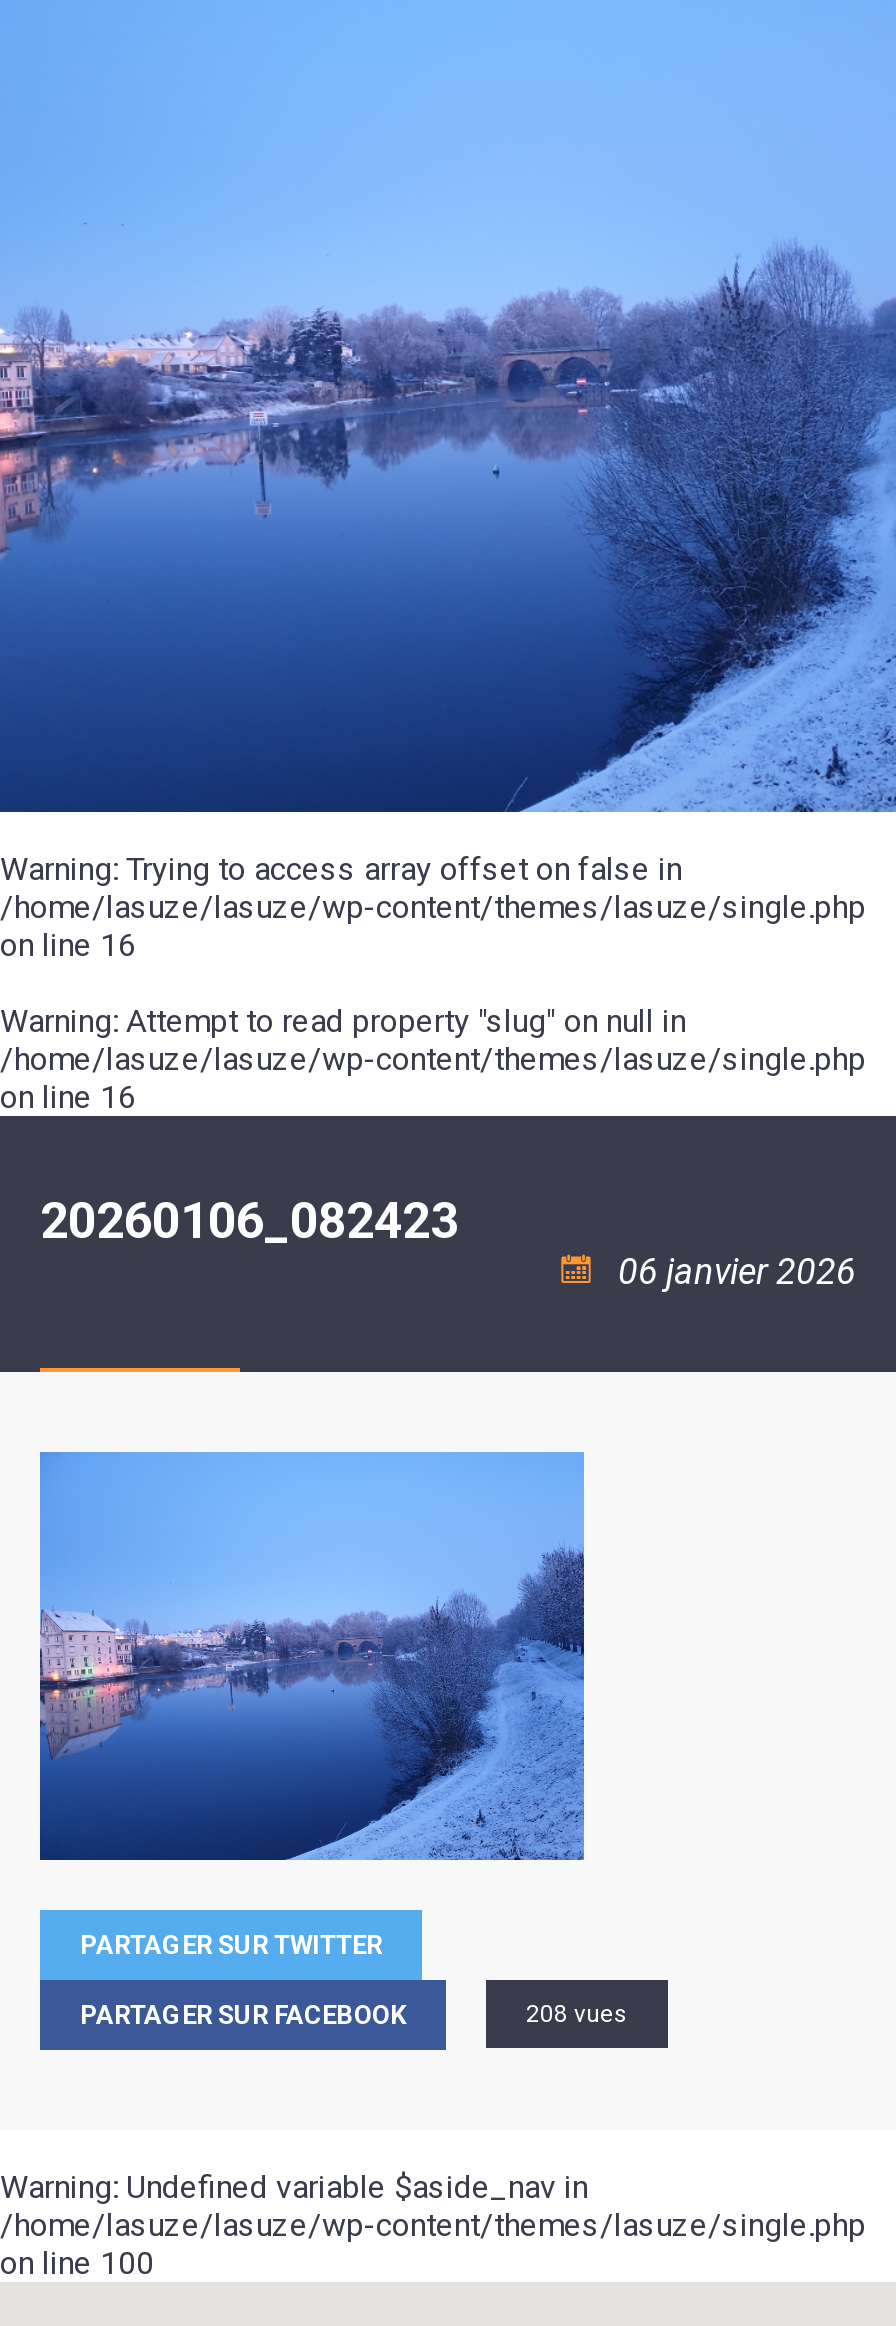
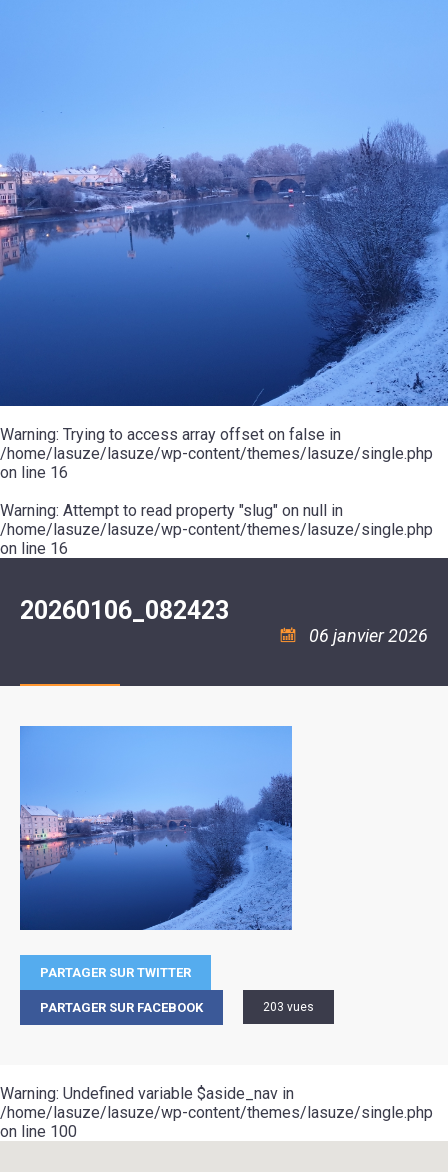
- 208 vues
+ 203 vues
